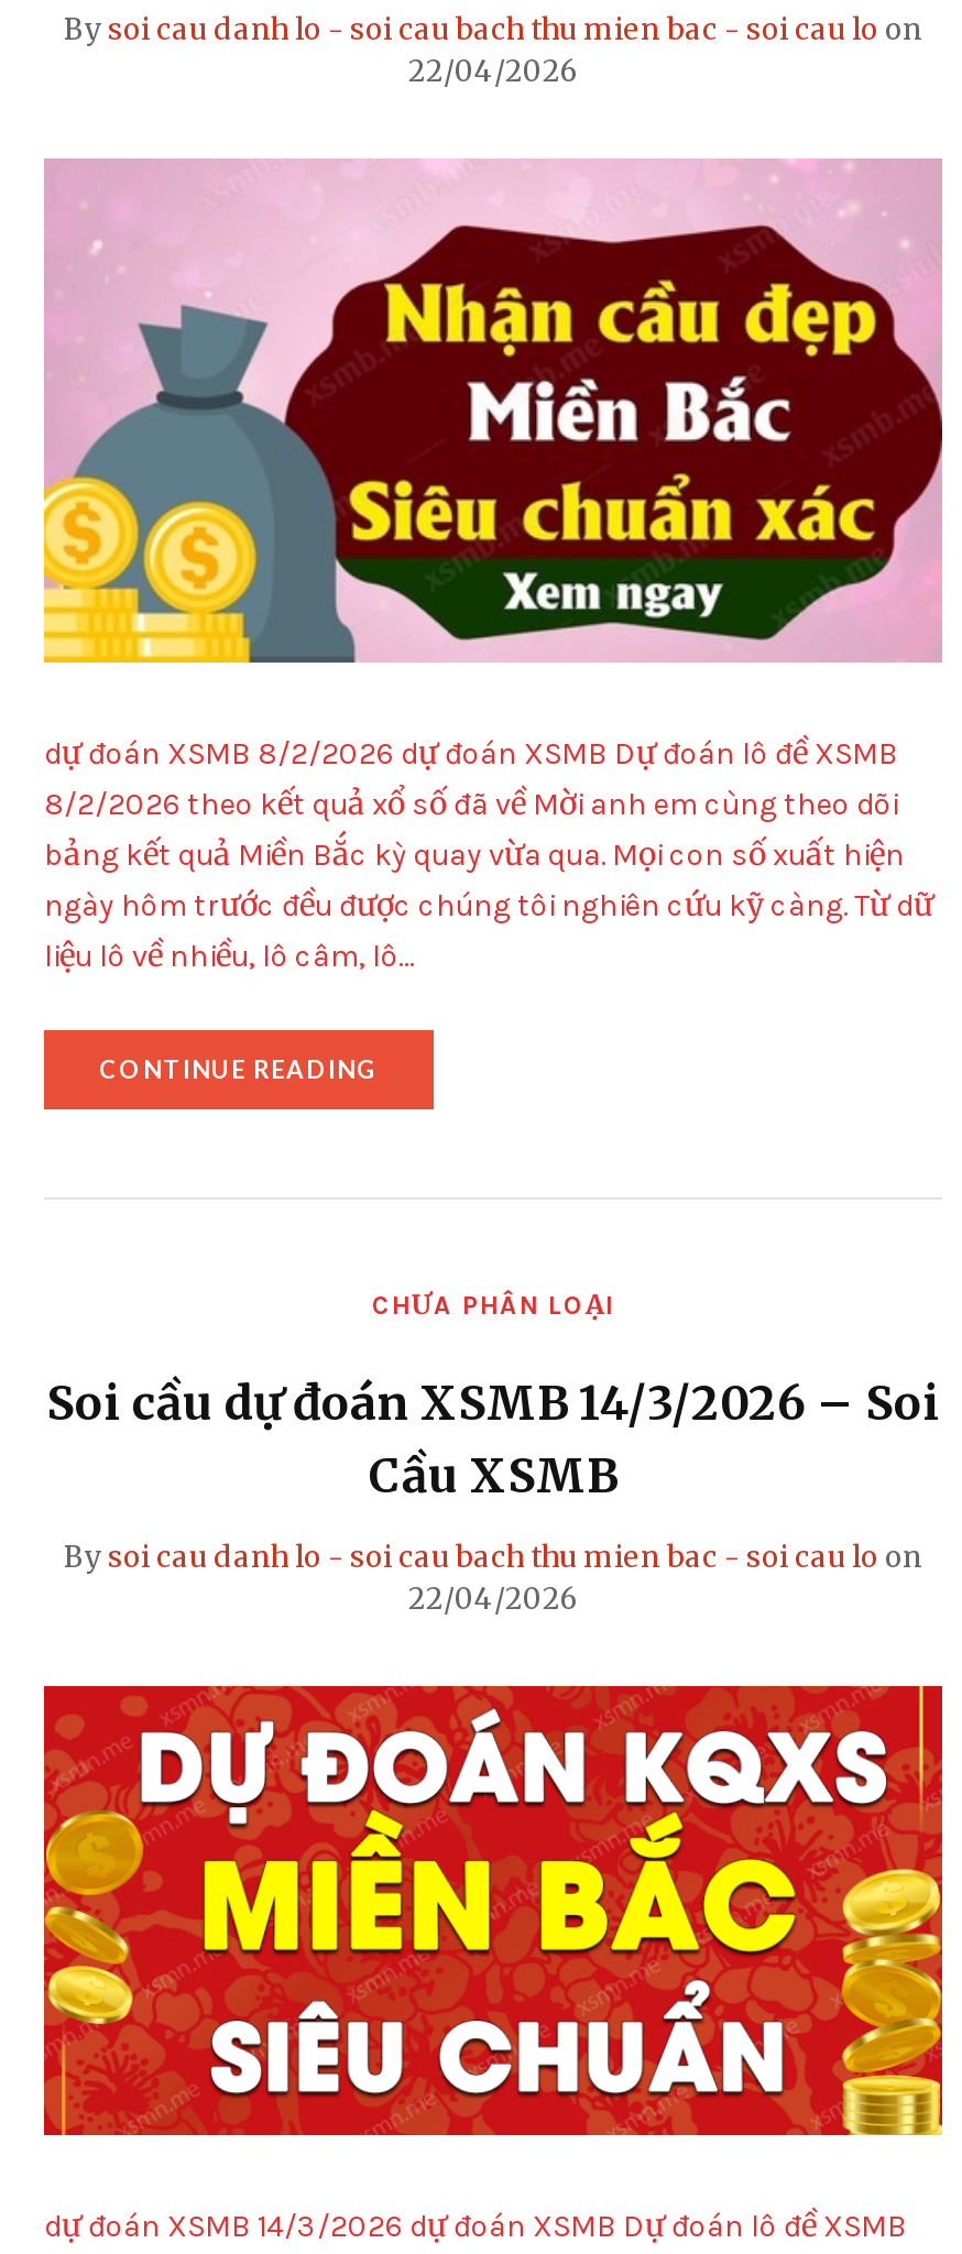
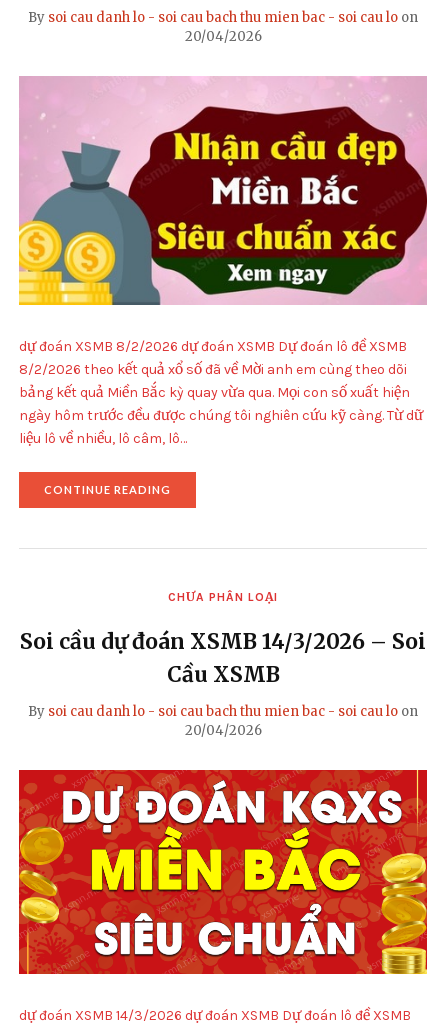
- 22/04/2026
+ 20/04/2026

- 22/04/2026
+ 20/04/2026
